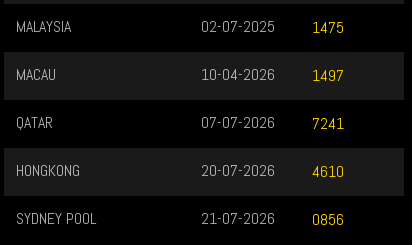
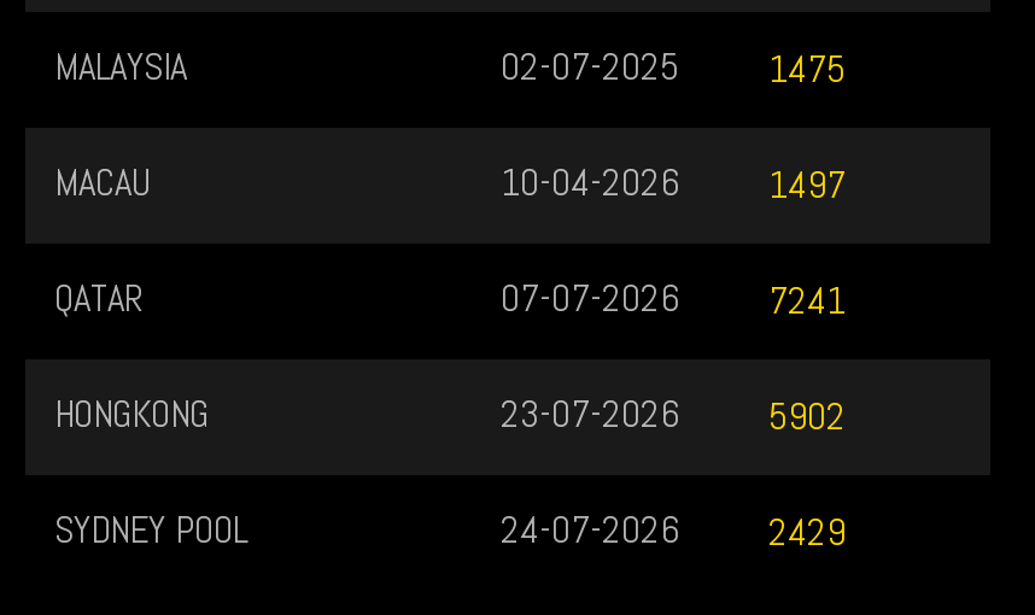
- 20-07-2026
+ 23-07-2026

- 4610
+ 5902

- 21-07-2026
+ 24-07-2026

- 0856
+ 2429
